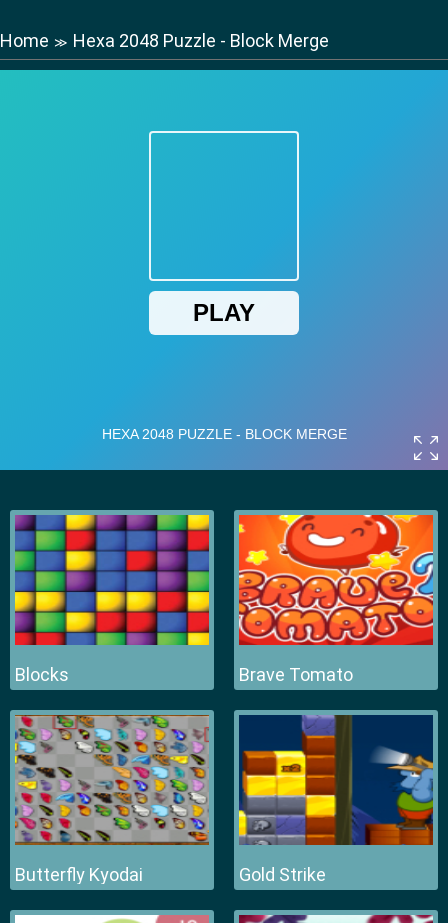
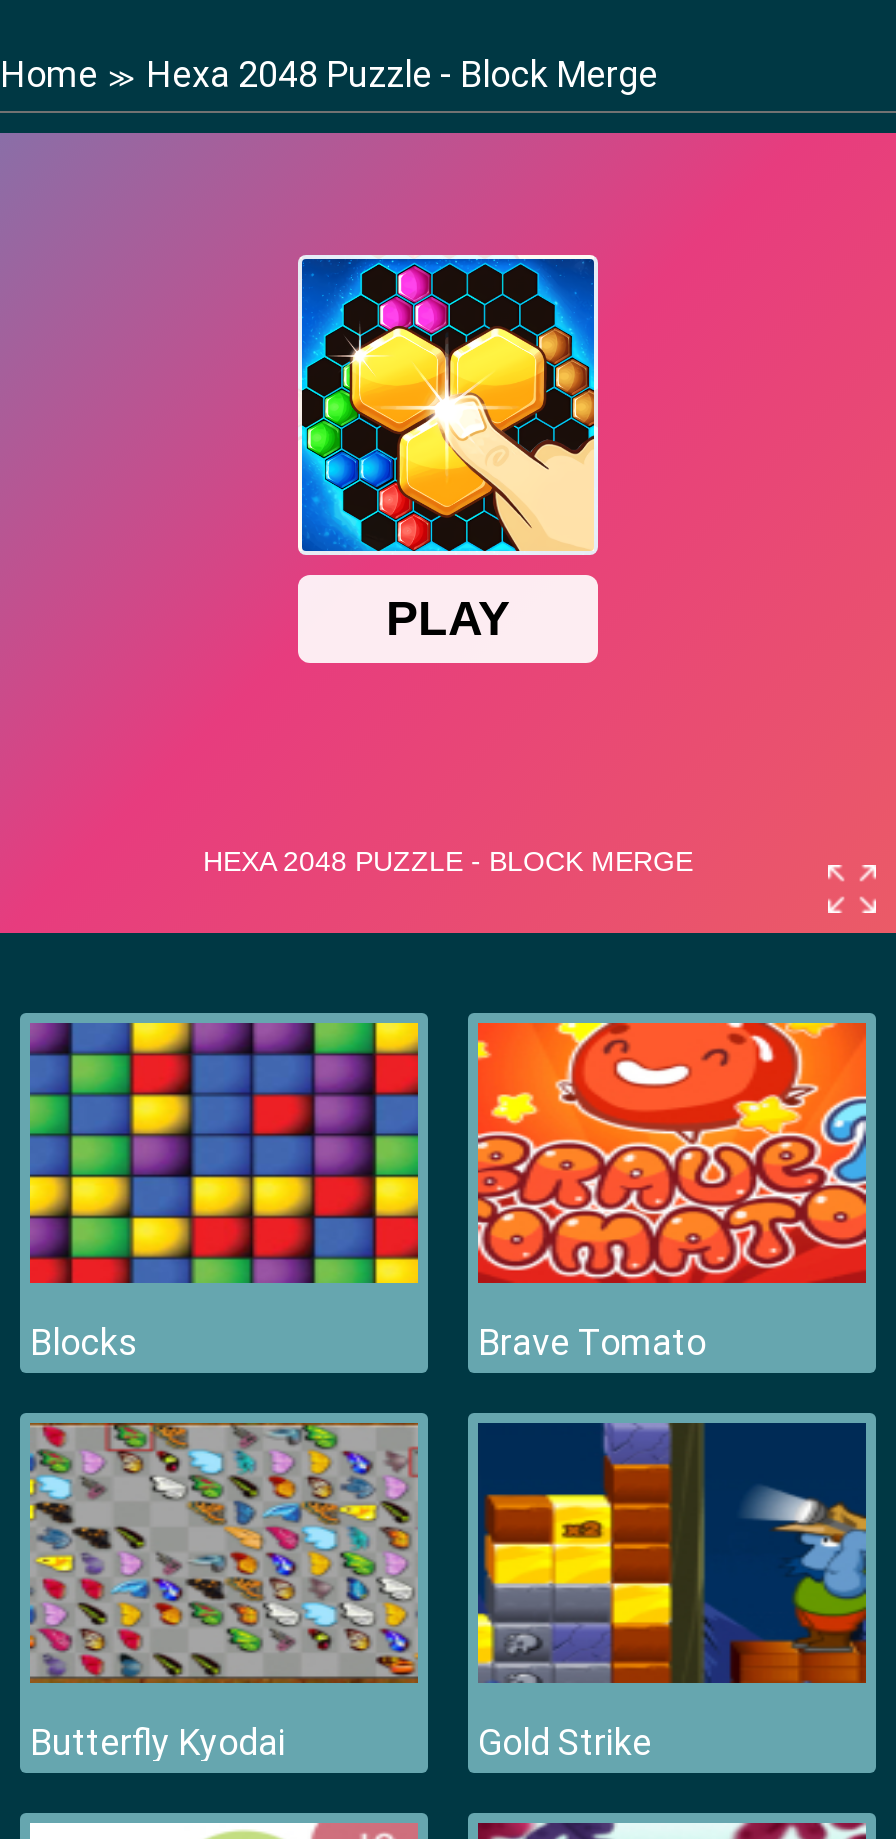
- [image]
+ [image]
